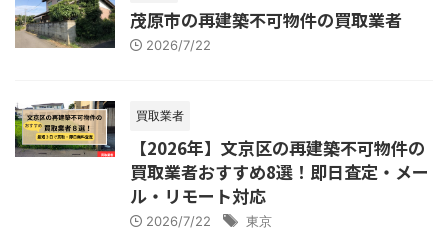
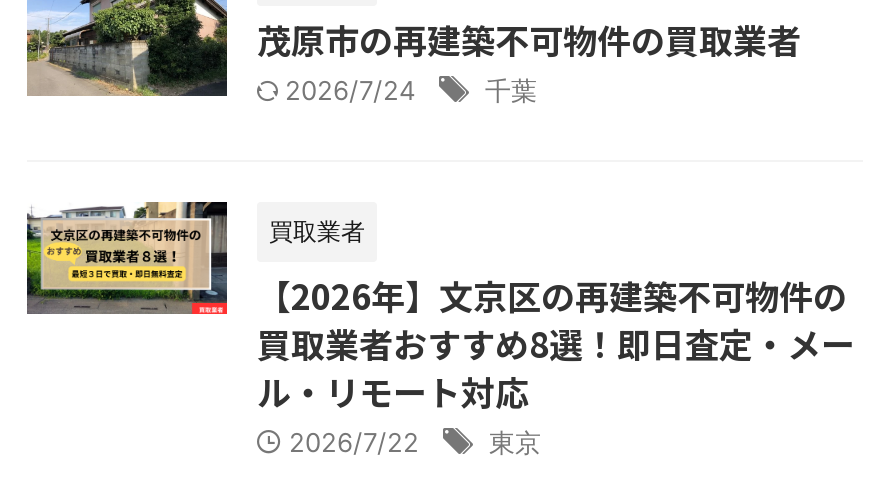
- 2026/7/22
+ 2026/7/24
+ 千葉
